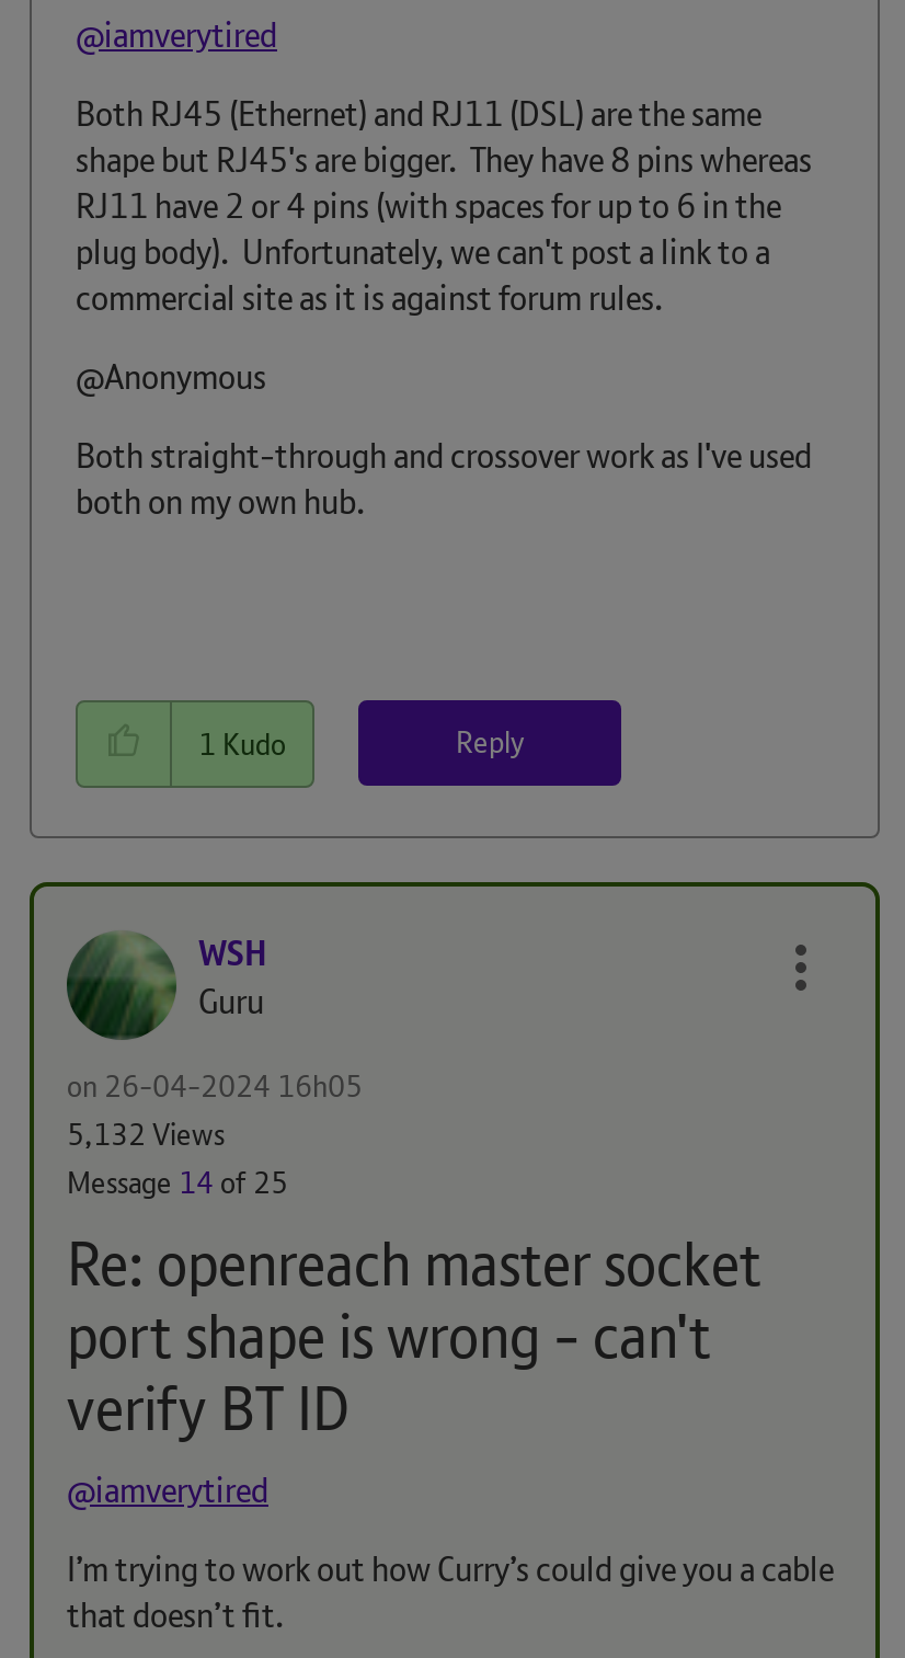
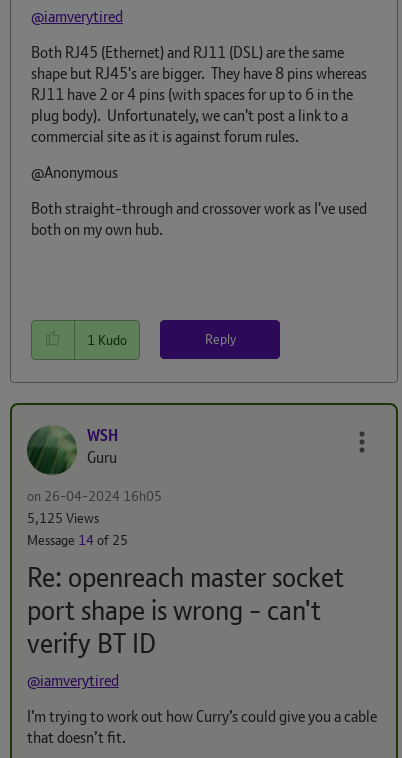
- 5,132 Views
+ 5,125 Views
